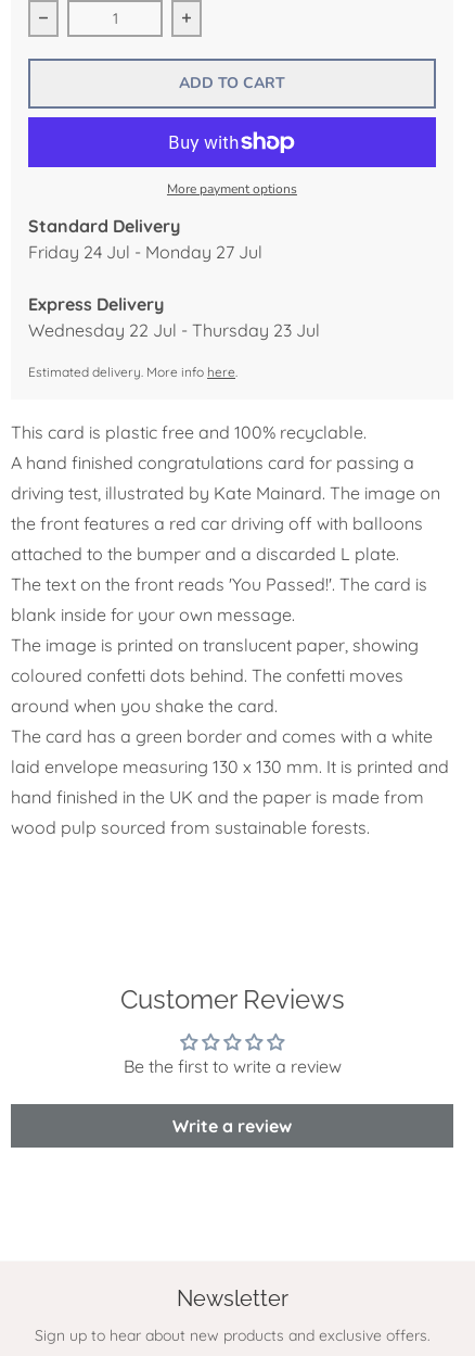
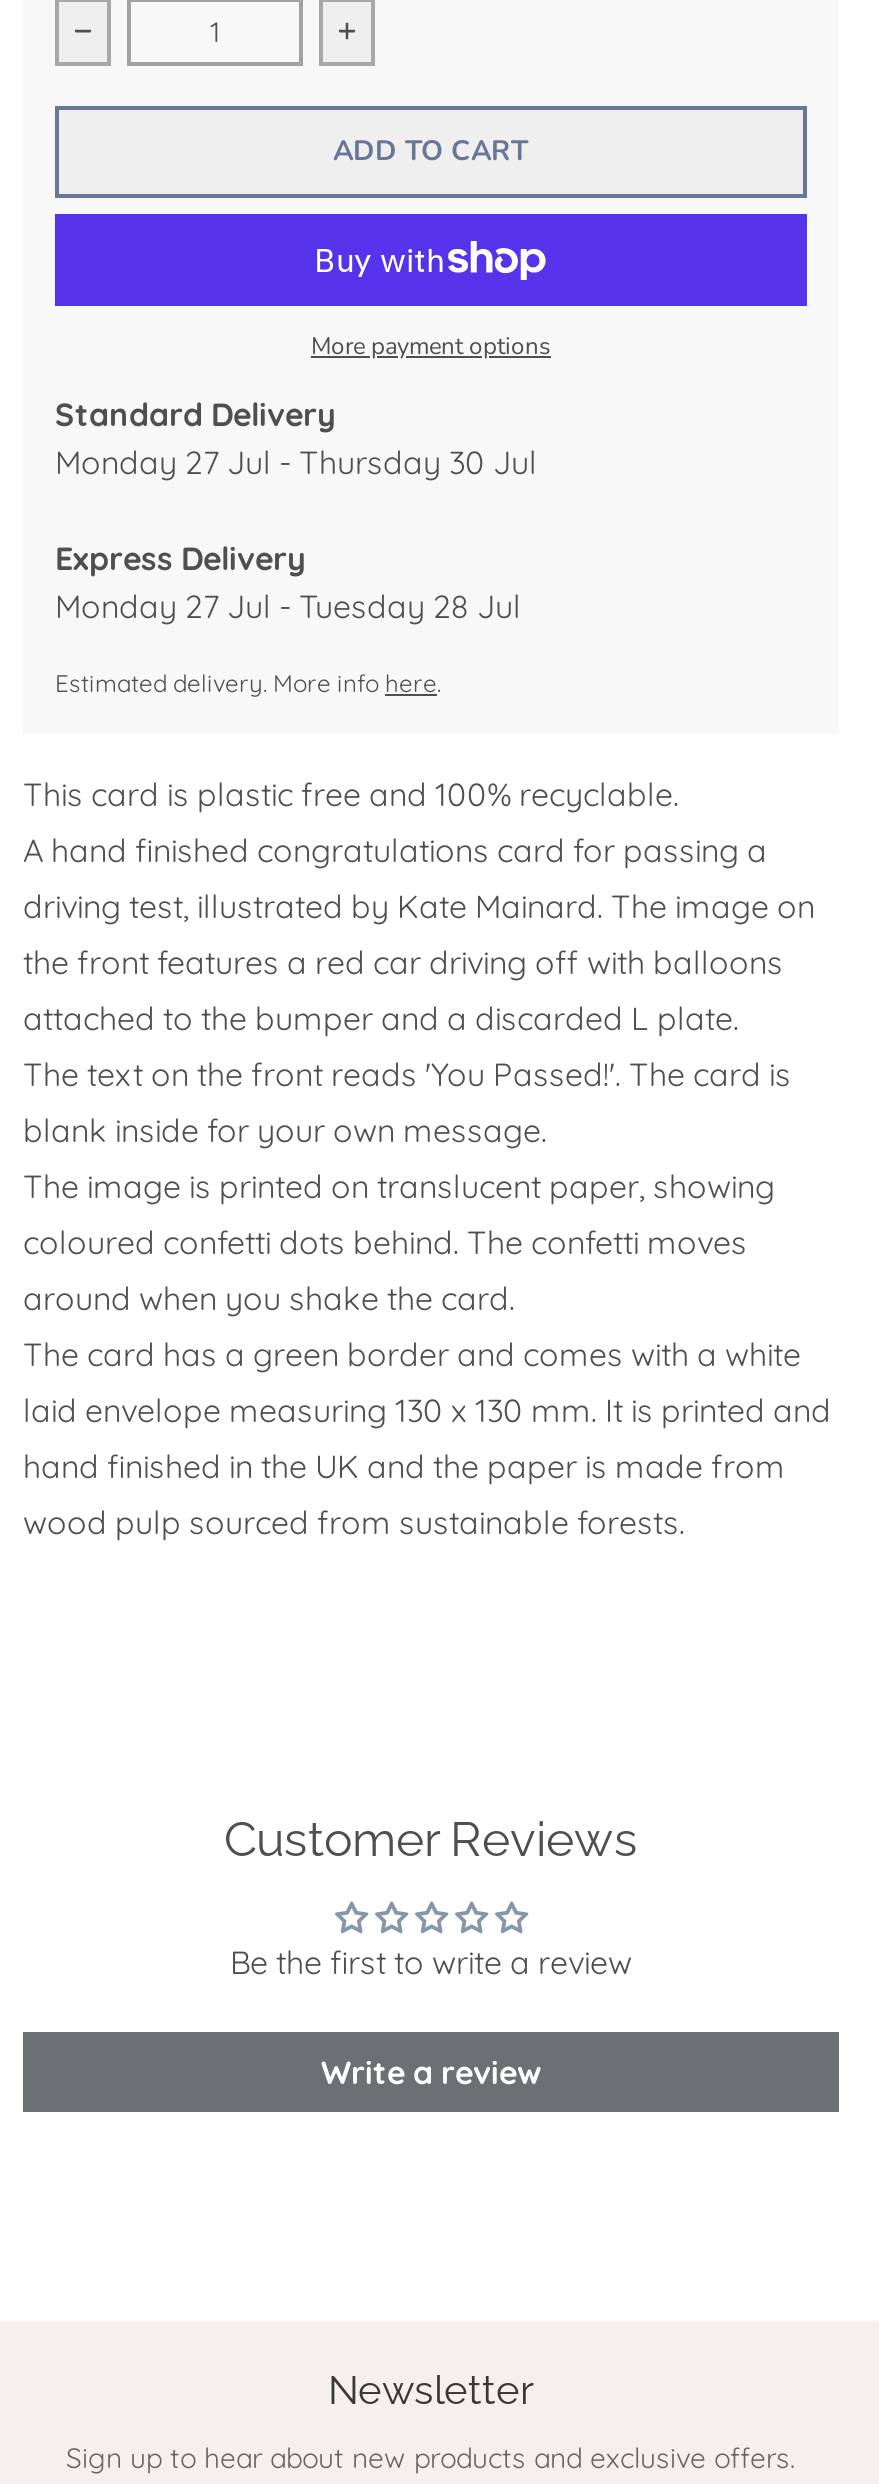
- Friday 24 Jul - Monday 27 Jul
+ Monday 27 Jul - Thursday 30 Jul

- Wednesday 22 Jul - Thursday 23 Jul
+ Monday 27 Jul - Tuesday 28 Jul
